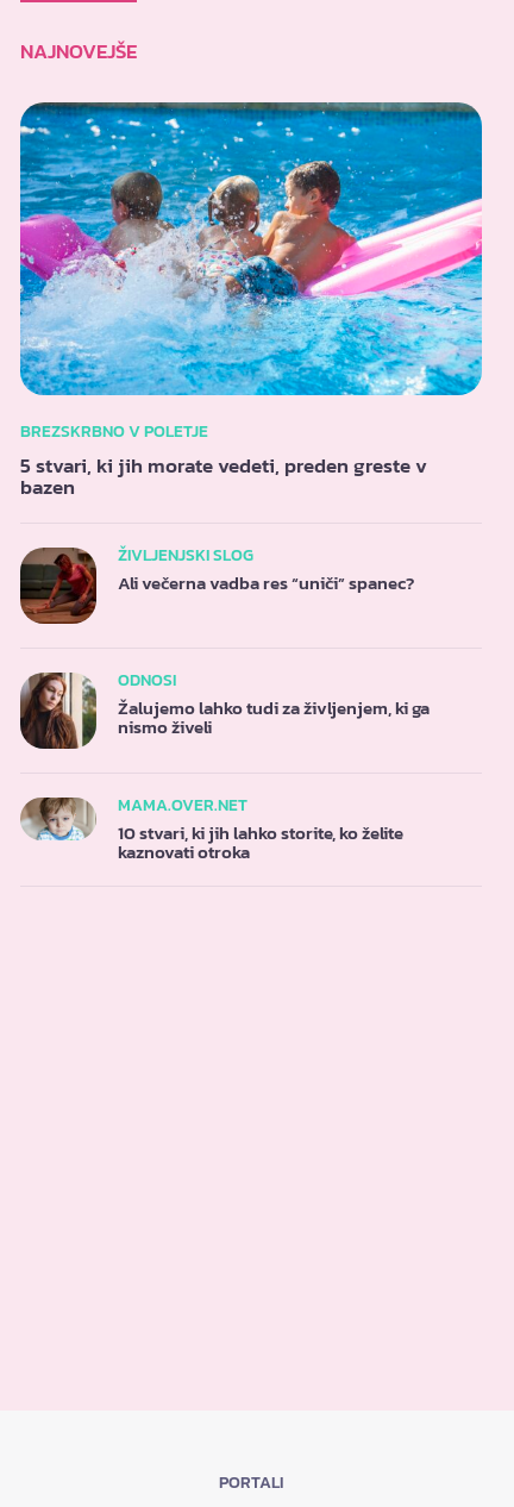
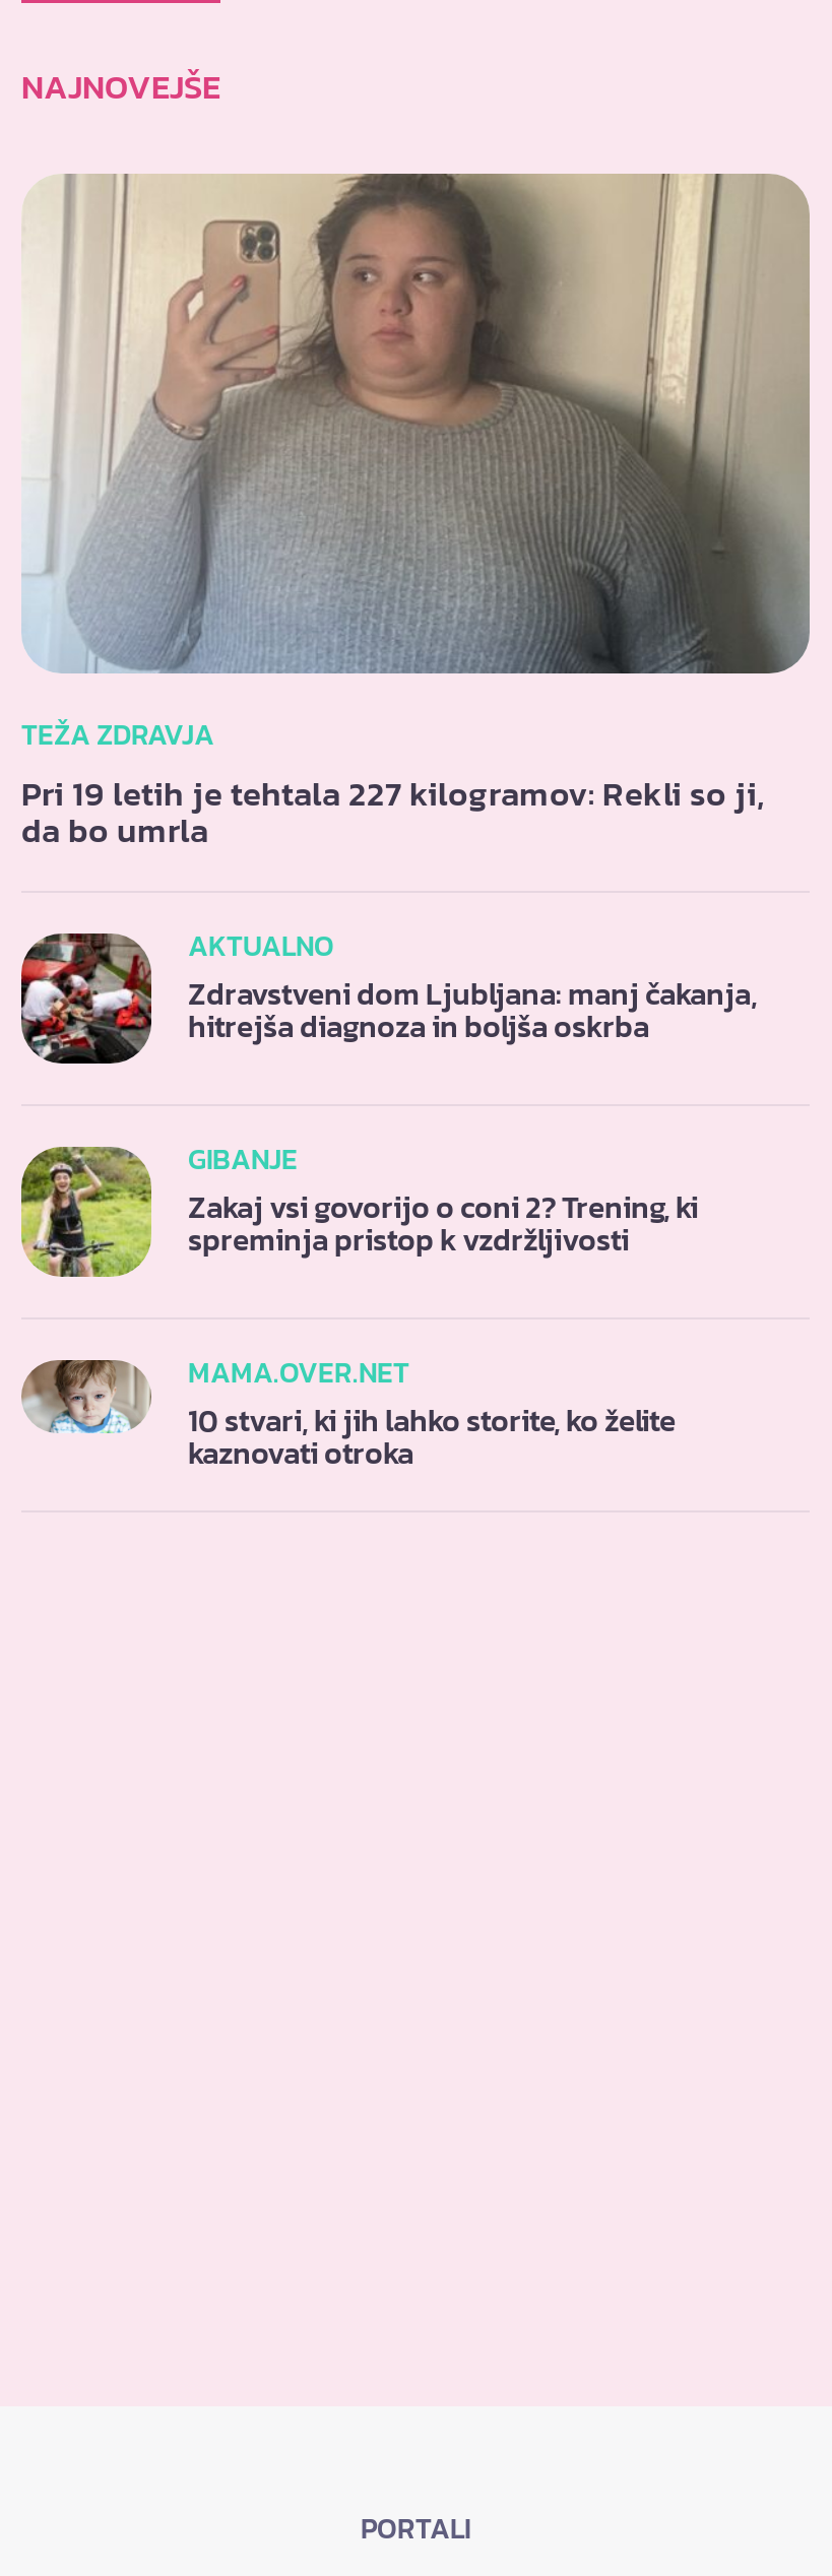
- [image]
- BREZSKRBNO V POLETJE
- 5 stvari, ki jih morate vedeti, preden greste v
- bazen
+ [image]
+ TEŽA ZDRAVJA
+ Pri 19 letih je tehtala 227 kilogramov: Rekli so ji,
+ da bo umrla

- [image]
- ŽIVLJENJSKI SLOG
- Ali večerna vadba res “uniči” spanec?
+ [image]
+ AKTUALNO
+ Zdravstveni dom Ljubljana: manj čakanja,
+ hitrejša diagnoza in boljša oskrba

- [image]
- ODNOSI
- Žalujemo lahko tudi za življenjem, ki ga
- nismo živeli
+ [image]
+ GIBANJE
+ Zakaj vsi govorijo o coni 2? Trening, ki
+ spreminja pristop k vzdržljivosti
